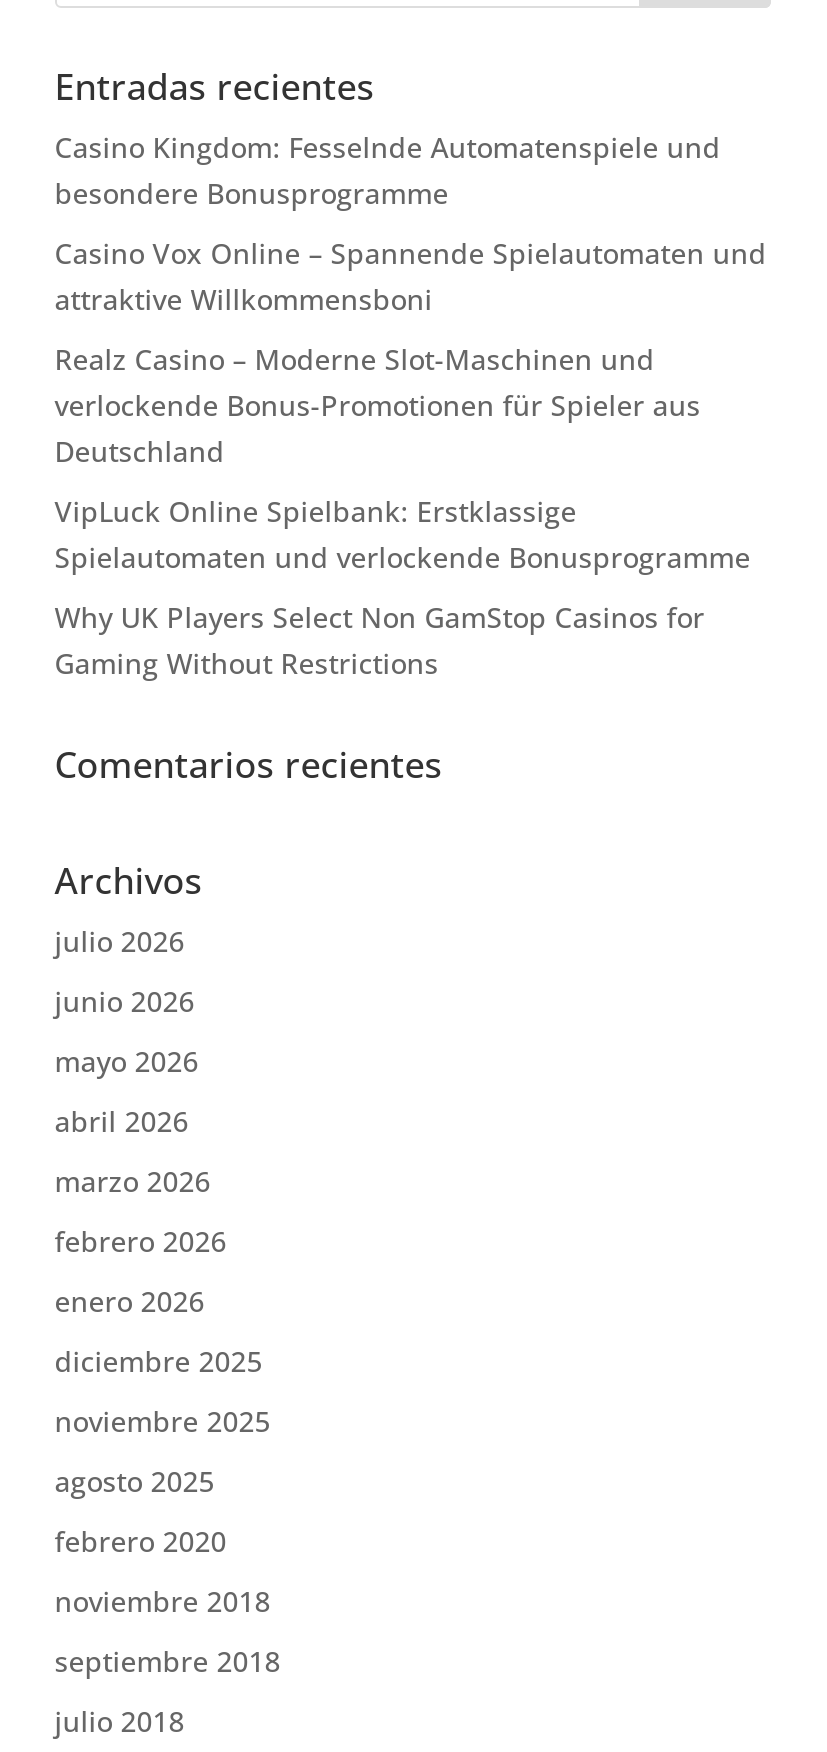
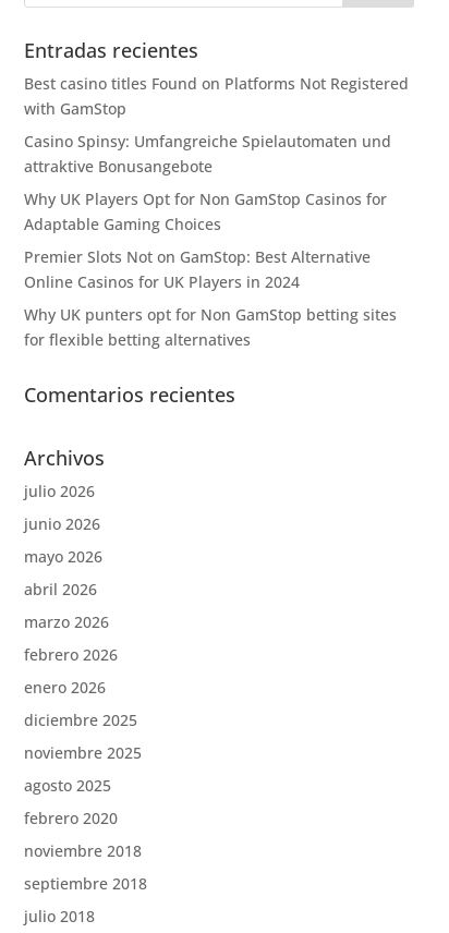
- Casino Kingdom: Fesselnde Automatenspiele und
- besondere Bonusprogramme
+ Best casino titles Found on Platforms Not Registered
+ with GamStop

- Casino Vox Online – Spannende Spielautomaten und
- attraktive Willkommensboni
+ Casino Spinsy: Umfangreiche Spielautomaten und
+ attraktive Bonusangebote

- Realz Casino – Moderne Slot-Maschinen und
- verlockende Bonus-Promotionen für Spieler aus
- Deutschland
+ Why UK Players Opt for Non GamStop Casinos for
+ Adaptable Gaming Choices

- VipLuck Online Spielbank: Erstklassige
- Spielautomaten und verlockende Bonusprogramme
+ Premier Slots Not on GamStop: Best Alternative
+ Online Casinos for UK Players in 2024

- Why UK Players Select Non GamStop Casinos for
- Gaming Without Restrictions
+ Why UK punters opt for Non GamStop betting sites
+ for flexible betting alternatives
